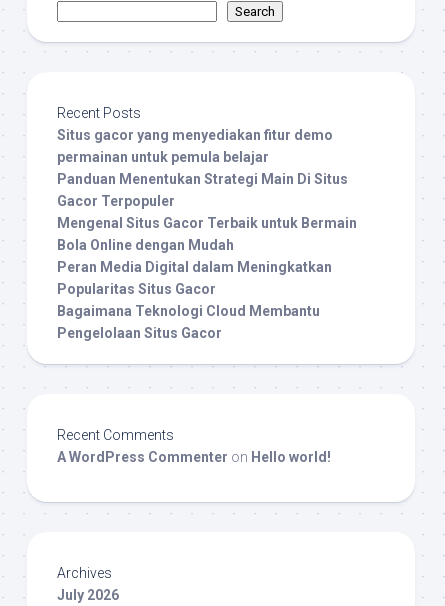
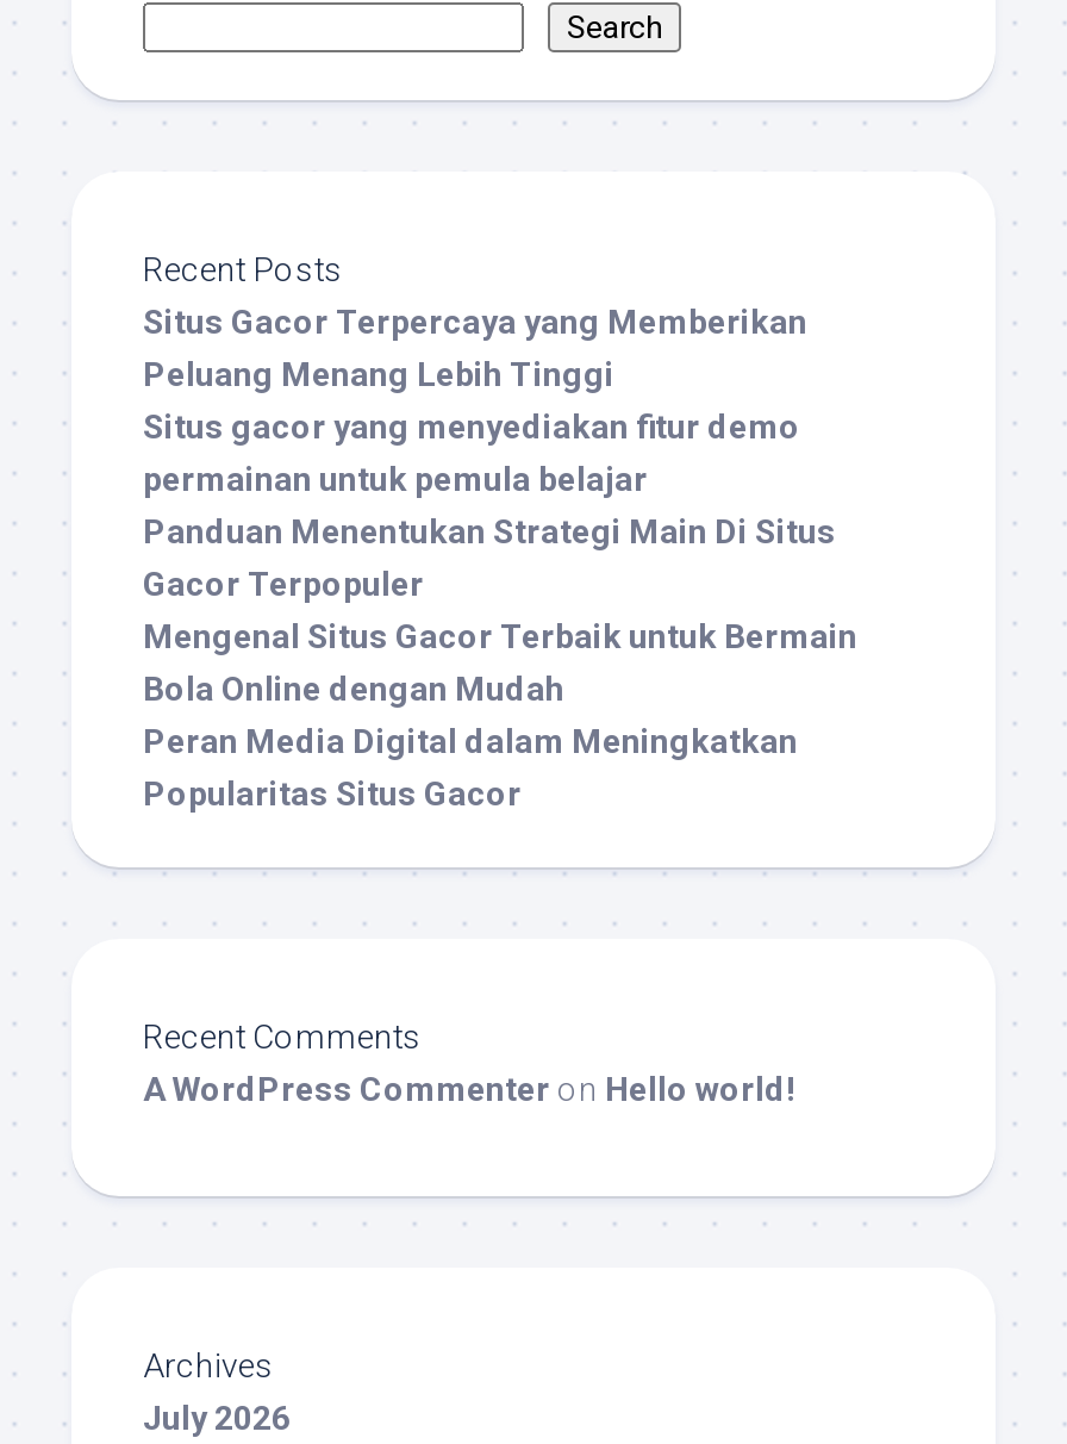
+ Situs Gacor Terpercaya yang Memberikan
+ Peluang Menang Lebih Tinggi

moved down: Situs gacor yang menyediakan fitur demo | permainan untuk pemula belajar | Panduan Menentukan Strategi Main Di Situs | Gacor Terpopuler | Mengenal Situs Gacor Terbaik untuk Bermain | Bola Online dengan Mudah | Peran Media Digital dalam Meningkatkan | Popularitas Situs Gacor

- Bagaimana Teknologi Cloud Membantu
- Pengelolaan Situs Gacor
